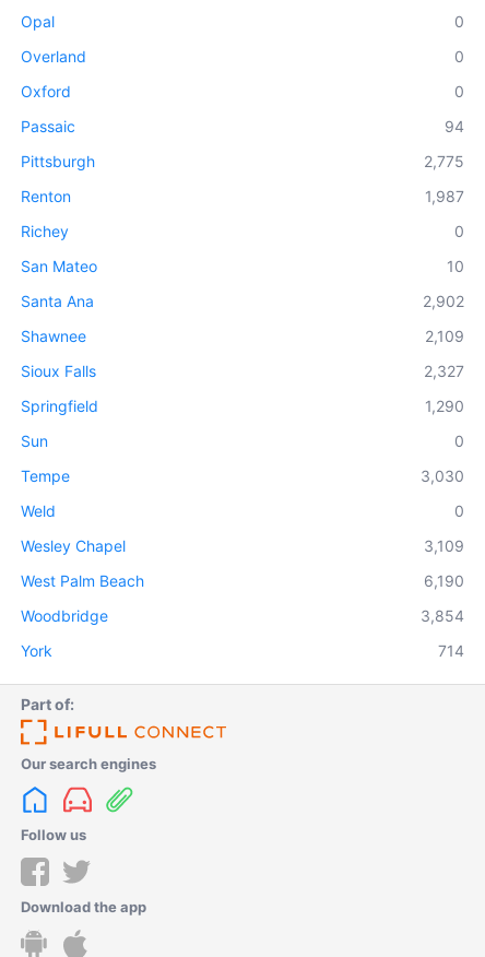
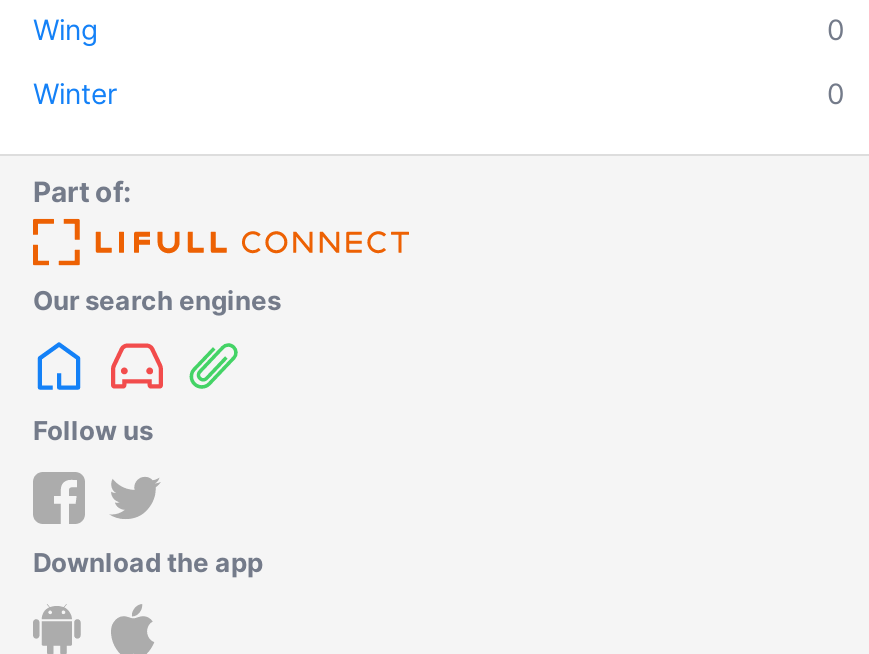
- Opal
+ Wing

- Overland
+ Winter

- Oxford
- 0
- Passaic
- 94
- Pittsburgh
- 2,775
- Renton
- 1,987
- Richey
- 0
- San Mateo
- 10
- Santa Ana
- 2,902
- Shawnee
- 2,109
- Sioux Falls
- 2,327
- Springfield
- 1,290
- Sun
- 0
- Tempe
- 3,030
- Weld
- 0
- Wesley Chapel
- 3,109
- West Palm Beach
- 6,190
- Woodbridge
- 3,854
- York
- 714
